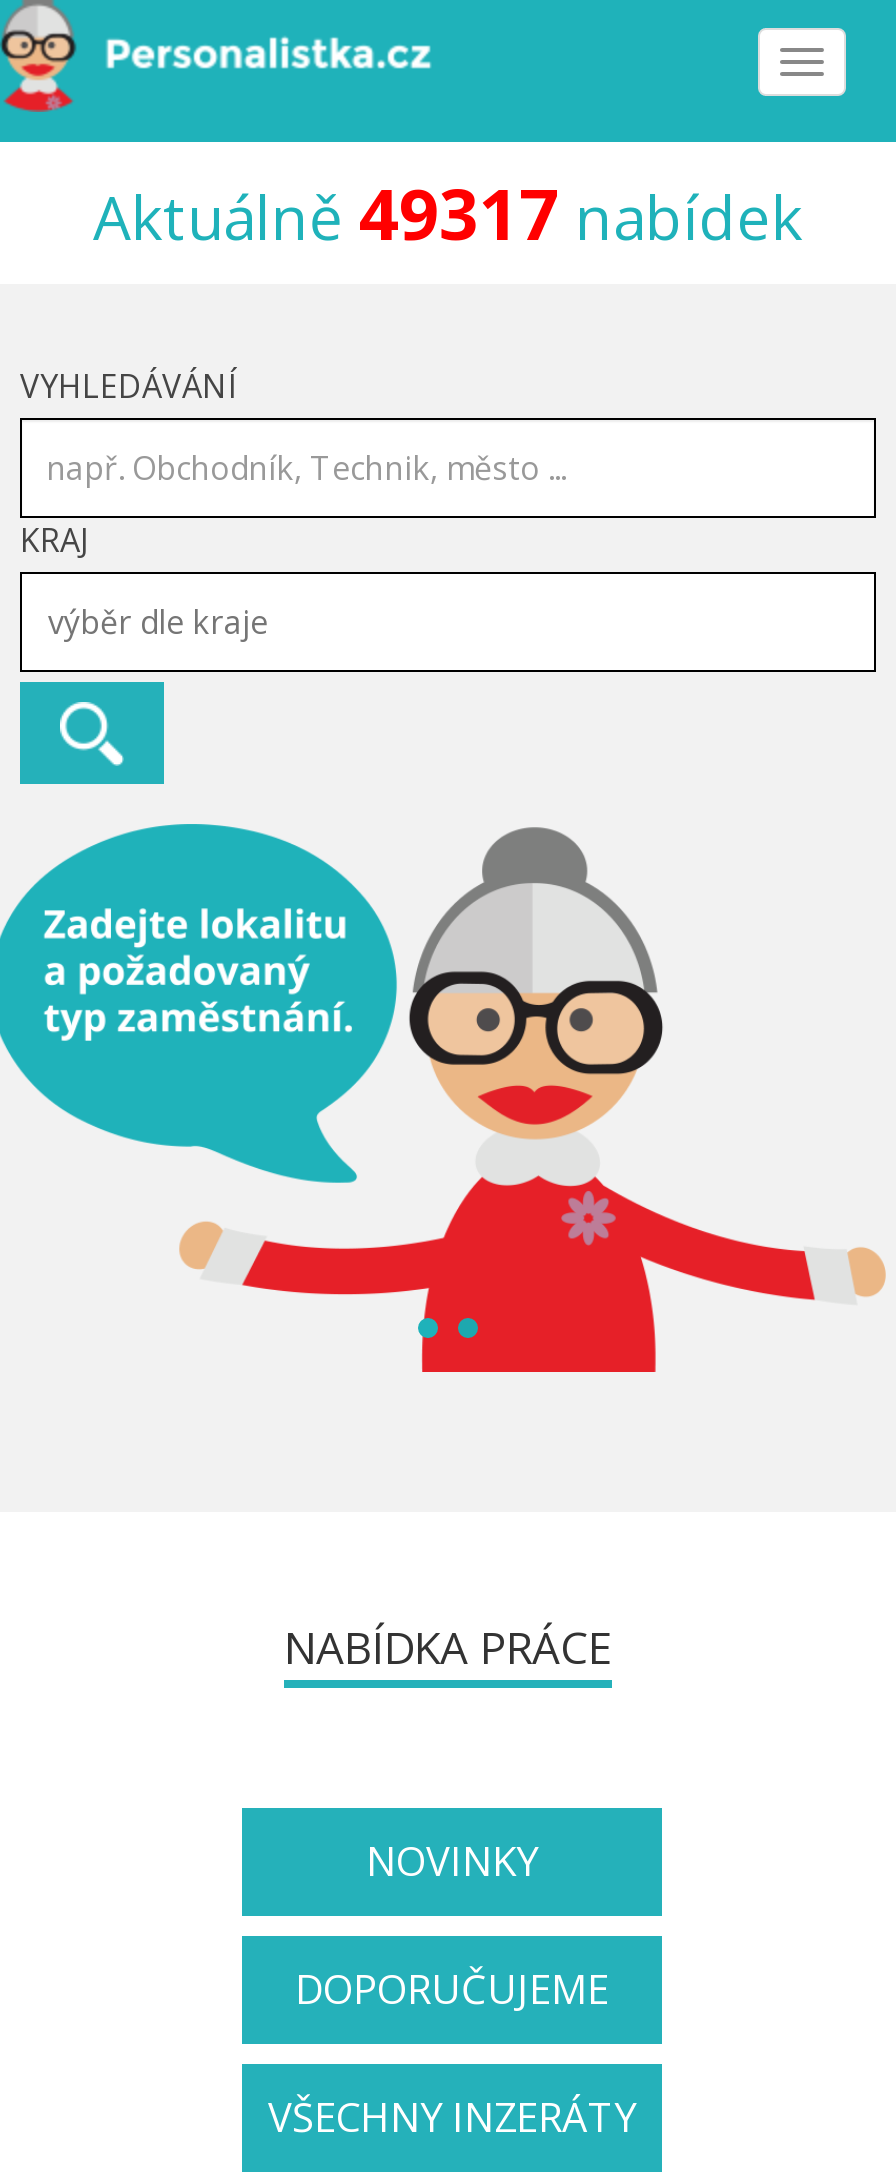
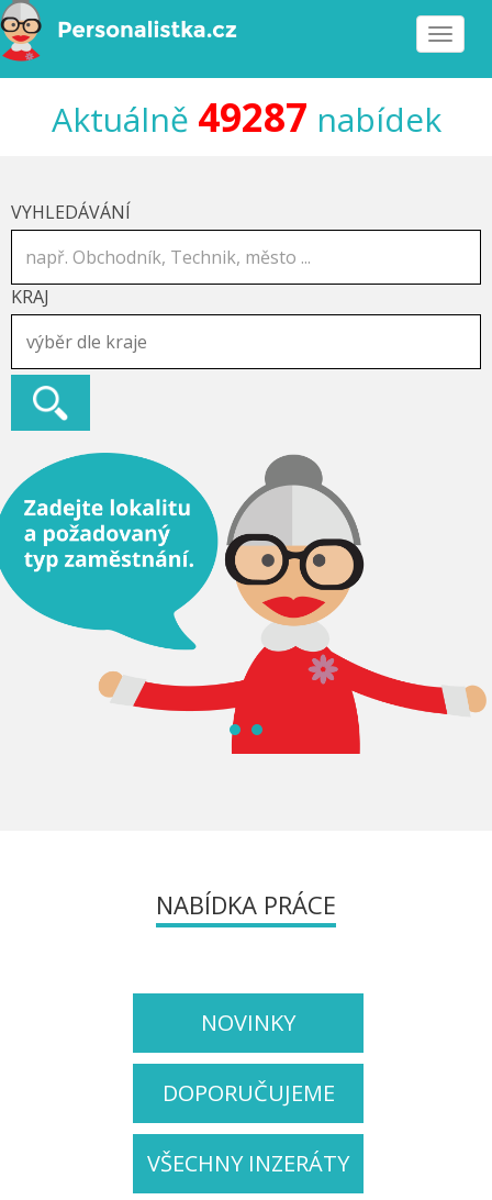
- Aktuálně 49317 nabídek
+ Aktuálně 49287 nabídek
